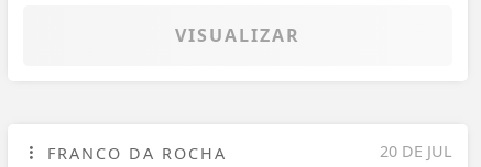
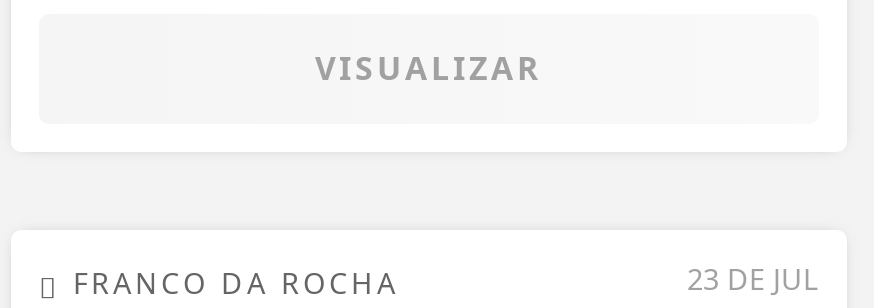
- 20 DE JUL
+ 23 DE JUL
